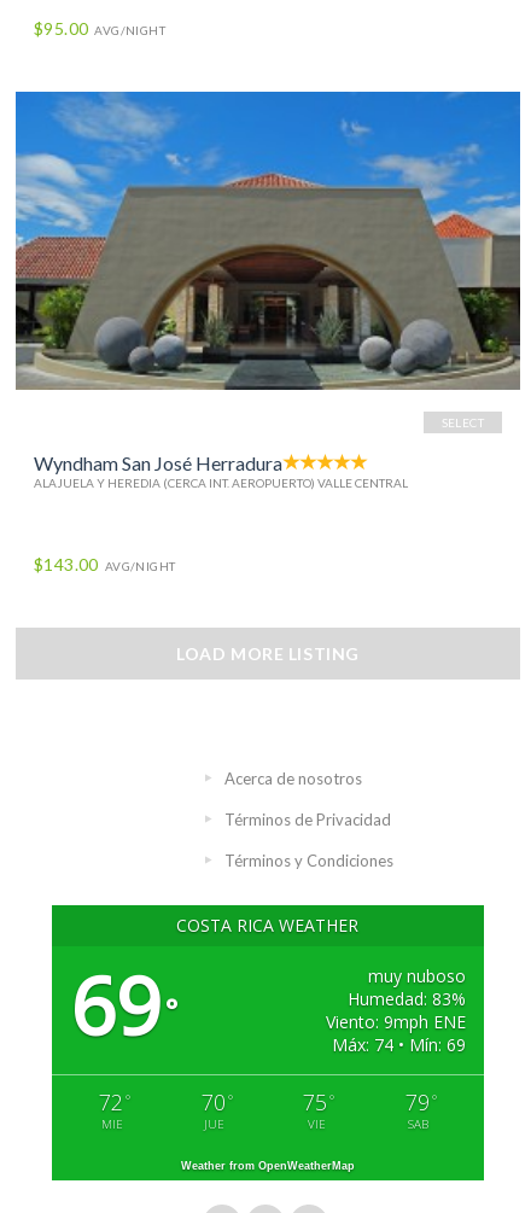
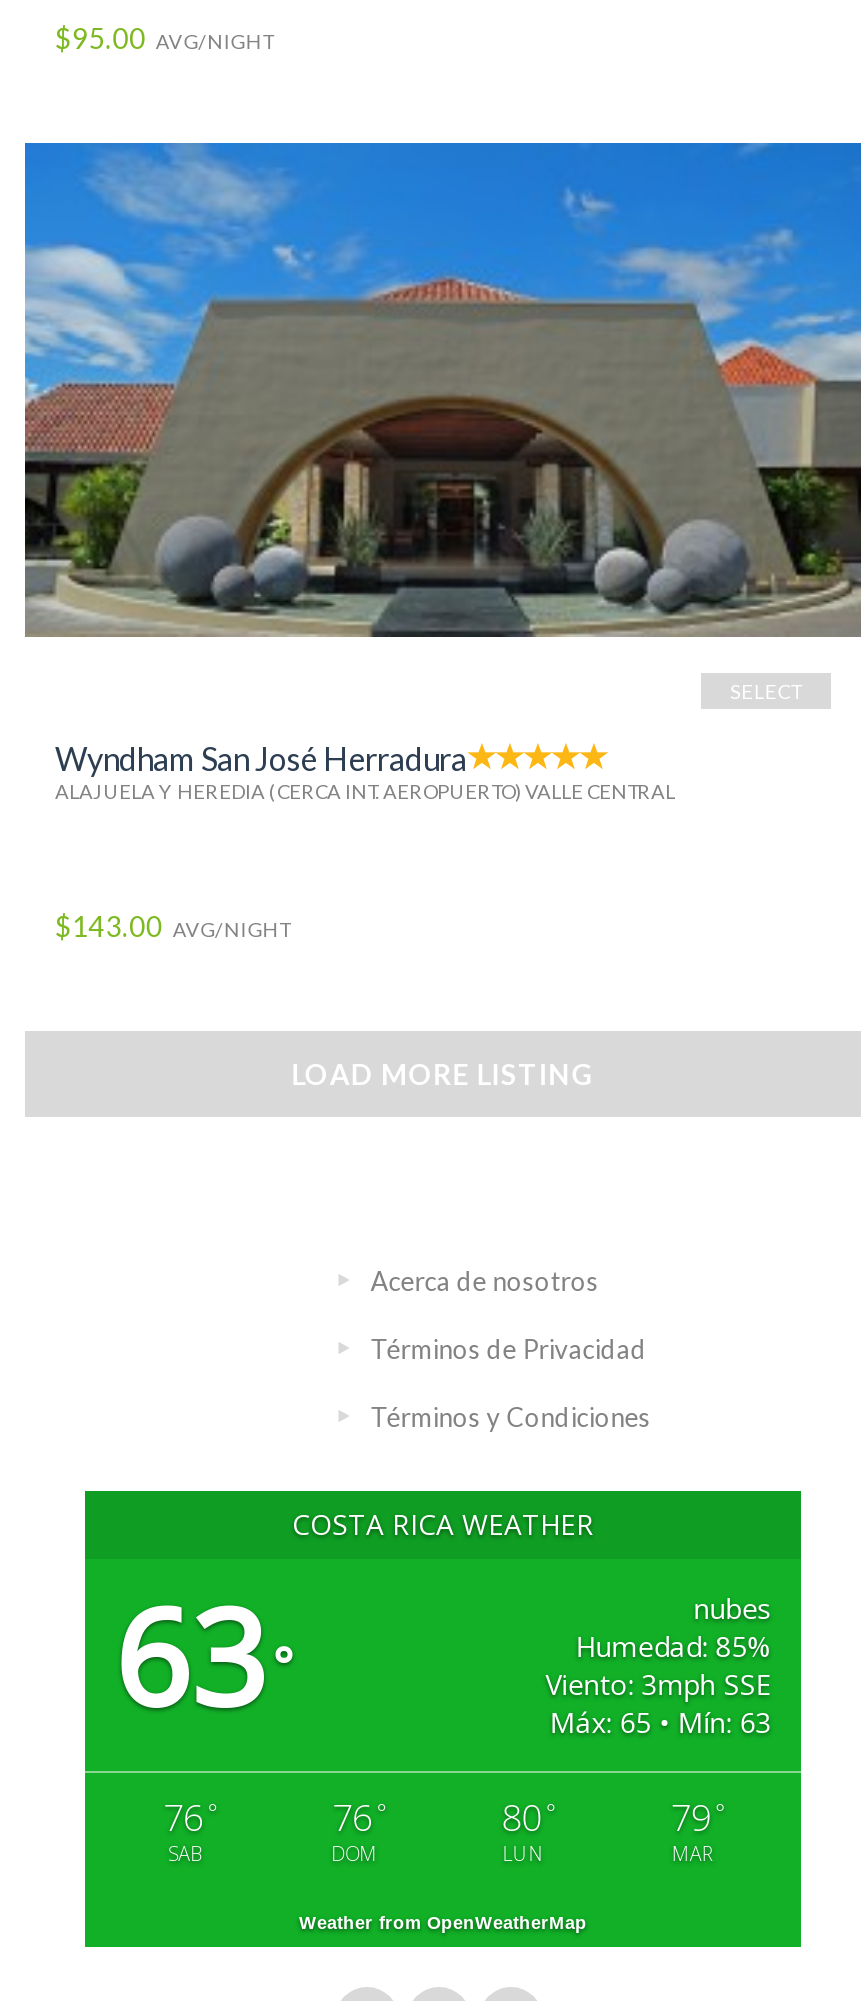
- 69 °
- muy nuboso
- Humedad: 83%
- Viento: 9mph ENE
- Máx: 74 • Mín: 69
+ 63 °
+ nubes
+ Humedad: 85%
+ Viento: 3mph SSE
+ Máx: 65 • Mín: 63

- 72 °
- MIE
+ 76 °
+ SAB

- 70 °
- JUE
+ 76 °
+ DOM

- 75 °
- VIE
+ 80 °
+ LUN

- SAB
+ MAR
